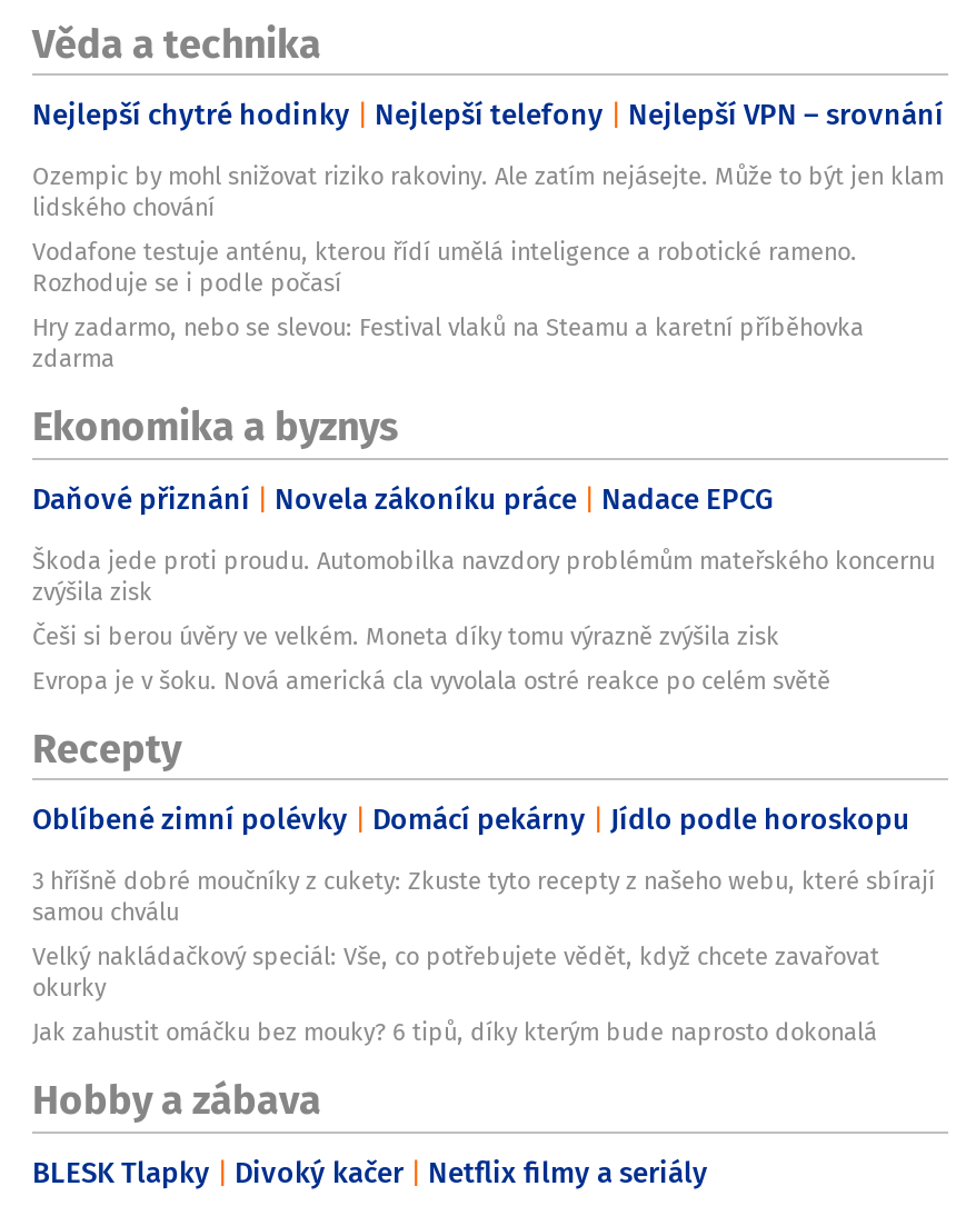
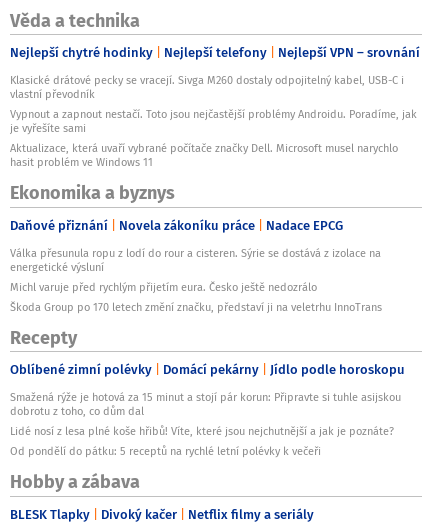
- Ozempic by mohl snižovat riziko rakoviny. Ale zatím nejásejte. Může to být jen klam
- lidského chování
- Vodafone testuje anténu, kterou řídí umělá inteligence a robotické rameno.
- Rozhoduje se i podle počasí
- Hry zadarmo, nebo se slevou: Festival vlaků na Steamu a karetní příběhovka
- zdarma
+ Klasické drátové pecky se vracejí. Sivga M260 dostaly odpojitelný kabel, USB-C i
+ vlastní převodník
+ Vypnout a zapnout nestačí. Toto jsou nejčastější problémy Androidu. Poradíme, jak
+ je vyřešíte sami
+ Aktualizace, která uvaří vybrané počítače značky Dell. Microsoft musel narychlo
+ hasit problém ve Windows 11

- Škoda jede proti proudu. Automobilka navzdory problémům mateřského koncernu
- zvýšila zisk
- Češi si berou úvěry ve velkém. Moneta díky tomu výrazně zvýšila zisk
- Evropa je v šoku. Nová americká cla vyvolala ostré reakce po celém světě
+ Válka přesunula ropu z lodí do rour a cisteren. Sýrie se dostává z izolace na
+ energetické výsluní
+ Michl varuje před rychlým přijetím eura. Česko ještě nedozrálo
+ Škoda Group po 170 letech změní značku, představí ji na veletrhu InnoTrans

- 3 hříšně dobré moučníky z cukety: Zkuste tyto recepty z našeho webu, které sbírají
- samou chválu
- Velký nakládačkový speciál: Vše, co potřebujete vědět, když chcete zavařovat
- okurky
- Jak zahustit omáčku bez mouky? 6 tipů, díky kterým bude naprosto dokonalá
+ Smažená rýže je hotová za 15 minut a stojí pár korun: Připravte si tuhle asijskou
+ dobrotu z toho, co dům dal
+ Lidé nosí z lesa plné koše hřibů! Víte, které jsou nejchutnější a jak je poznáte?
+ Od pondělí do pátku: 5 receptů na rychlé letní polévky k večeři
